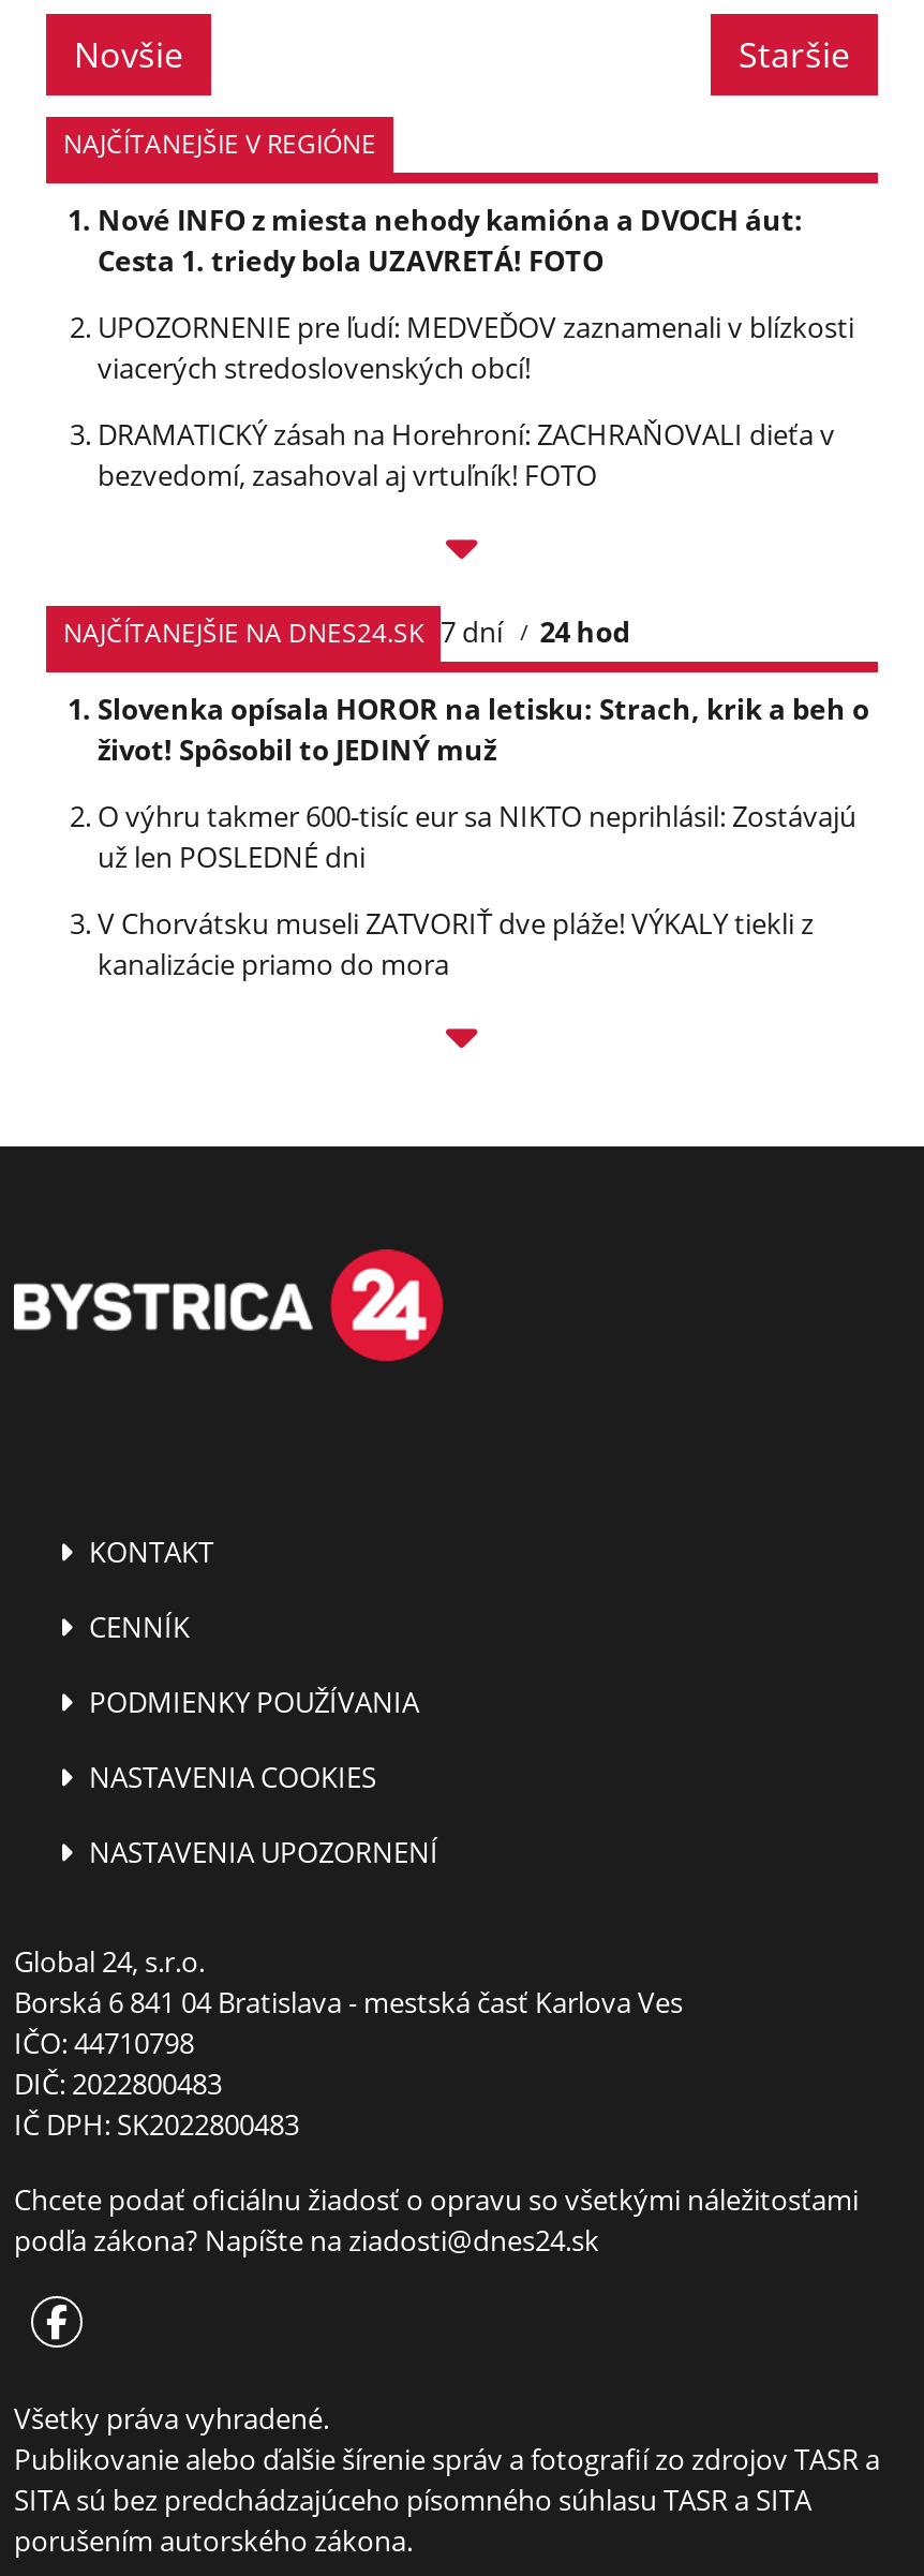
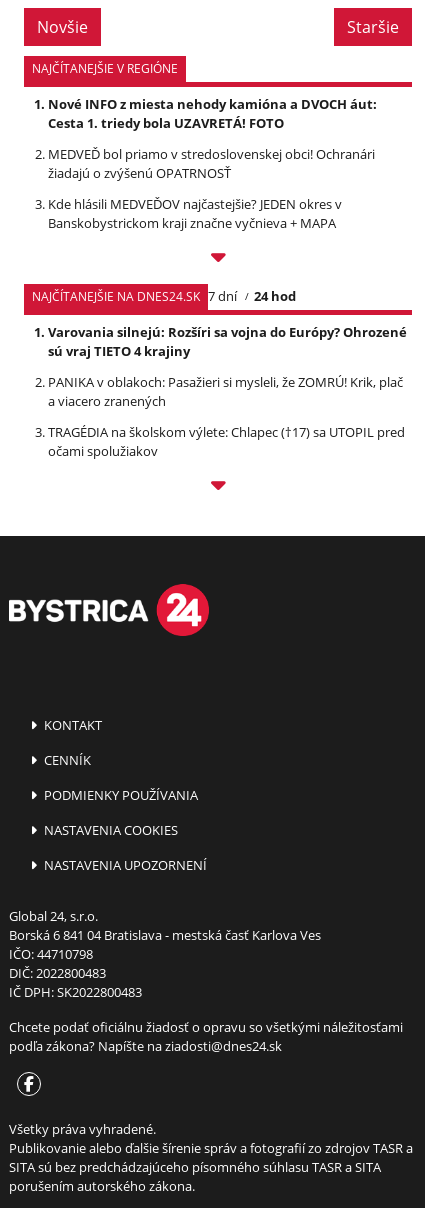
- UPOZORNENIE pre ľudí: MEDVEĎOV zaznamenali v blízkosti
- viacerých stredoslovenských obcí!
+ MEDVEĎ bol priamo v stredoslovenskej obci! Ochranári
+ žiadajú o zvýšenú OPATRNOSŤ

- DRAMATICKÝ zásah na Horehroní: ZACHRAŇOVALI dieťa v
- bezvedomí, zasahoval aj vrtuľník! FOTO
+ Kde hlásili MEDVEĎOV najčastejšie? JEDEN okres v
+ Banskobystrickom kraji značne vyčnieva + MAPA

- Slovenka opísala HOROR na letisku: Strach, krik a beh o
- život! Spôsobil to JEDINÝ muž
+ Varovania silnejú: Rozšíri sa vojna do Európy? Ohrozené
+ sú vraj TIETO 4 krajiny

- O výhru takmer 600-tisíc eur sa NIKTO neprihlásil: Zostávajú
- už len POSLEDNÉ dni
+ PANIKA v oblakoch: Pasažieri si mysleli, že ZOMRÚ! Krik, plač
+ a viacero zranených

- V Chorvátsku museli ZATVORIŤ dve pláže! VÝKALY tiekli z
- kanalizácie priamo do mora
+ TRAGÉDIA na školskom výlete: Chlapec (†17) sa UTOPIL pred
+ očami spolužiakov
